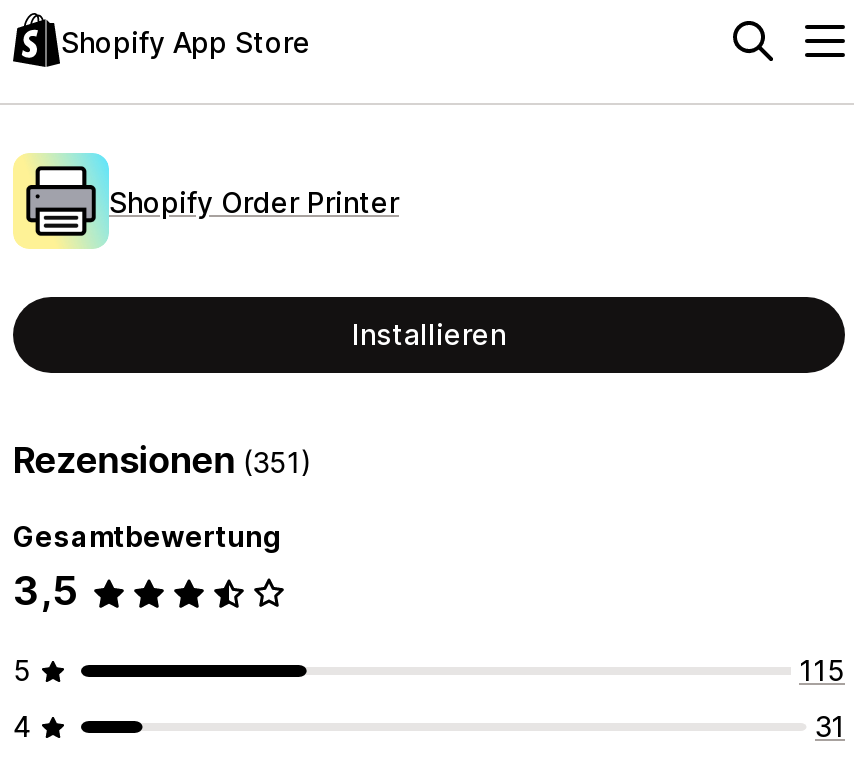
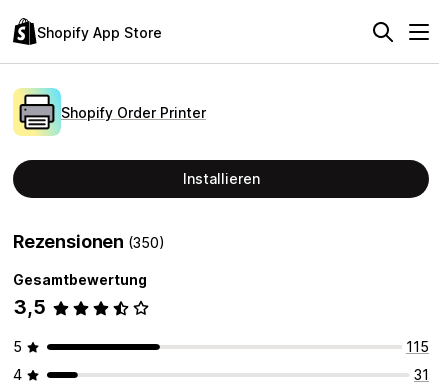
- Rezensionen (351)
+ Rezensionen (350)
